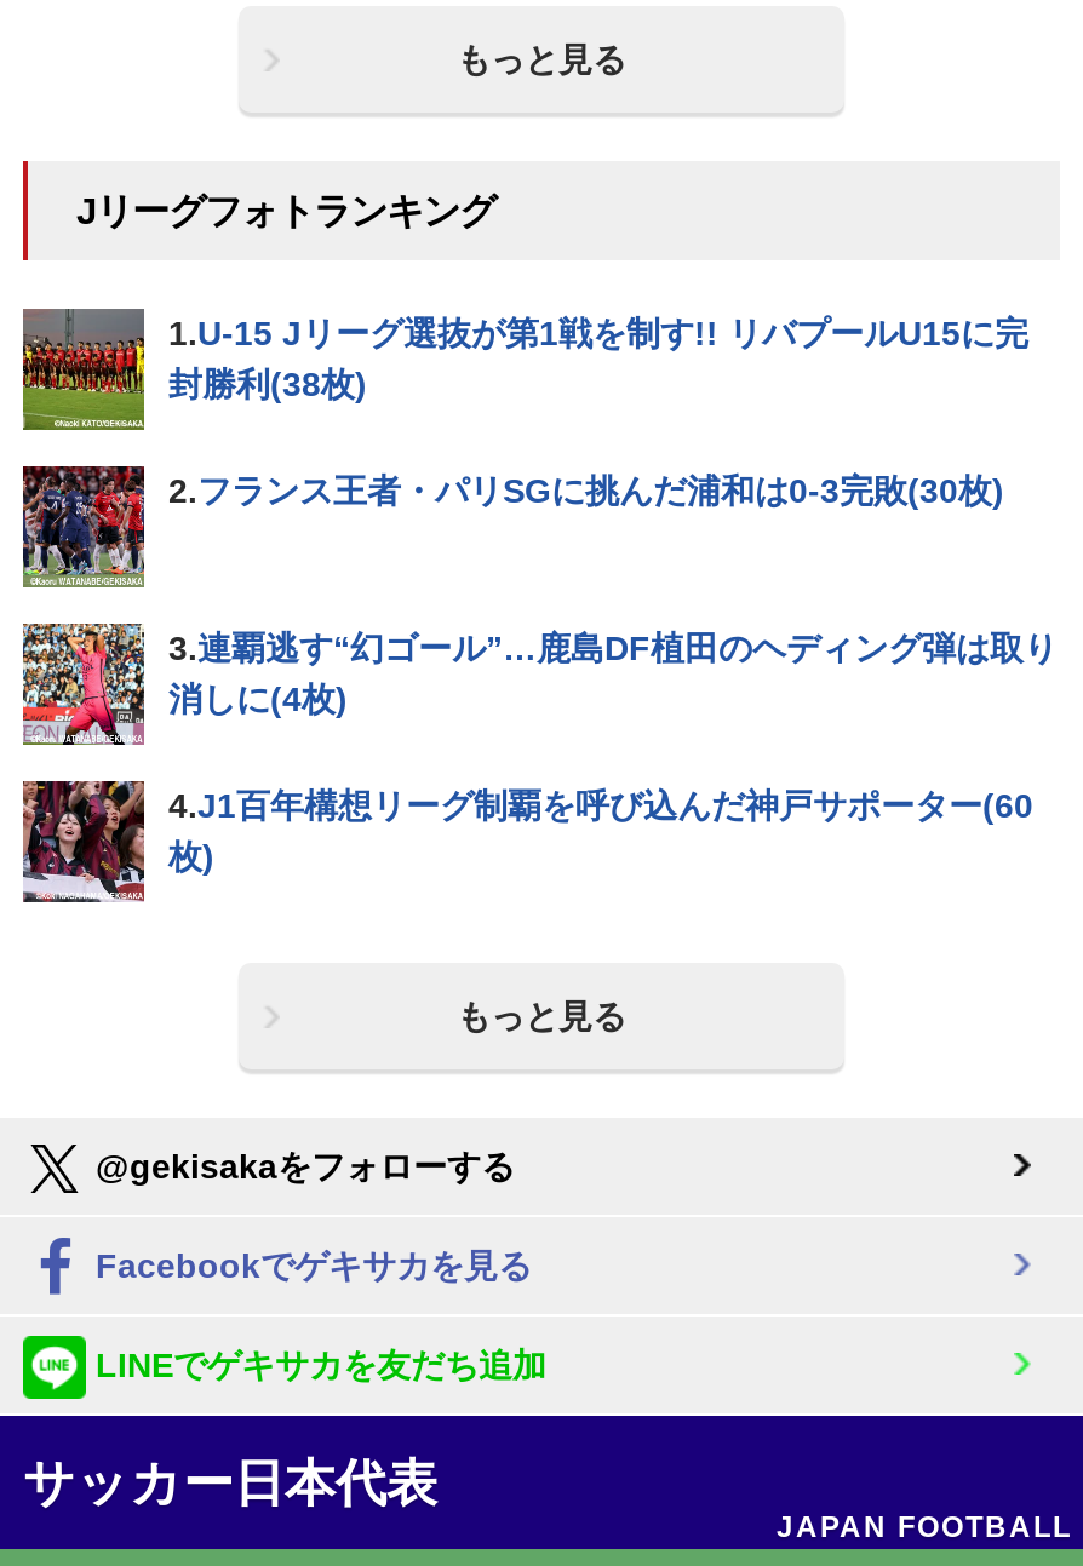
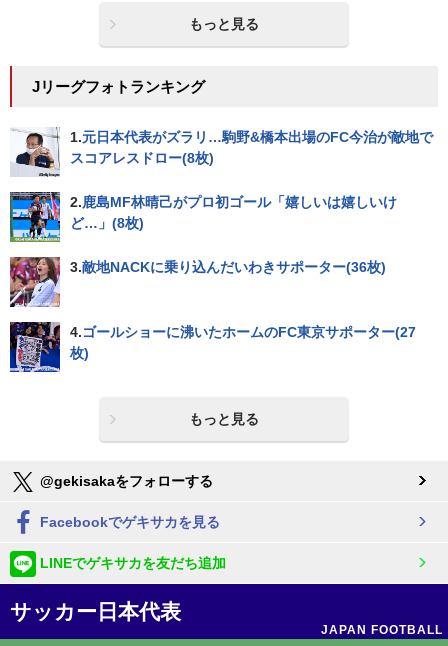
- [image]
- 1.U-15 Jリーグ選抜が第1戦を制す!! リバプールU15に完
- 封勝利(38枚)
+ [image]
+ 1.元日本代表がズラリ…駒野&橋本出場のFC今治が敵地で
+ スコアレスドロー(8枚)

- [image]
- 2.フランス王者・パリSGに挑んだ浦和は0-3完敗(30枚)
+ [image]
+ 2.鹿島MF林晴己がプロ初ゴール「嬉しいは嬉しいけ
+ ど…」(8枚)

- [image]
- 3.連覇逃す“幻ゴール”…鹿島DF植田のヘディング弾は取り
- 消しに(4枚)
+ [image]
+ 3.敵地NACKに乗り込んだいわきサポーター(36枚)

- [image]
- 4.J1百年構想リーグ制覇を呼び込んだ神戸サポーター(60
+ [image]
+ 4.ゴールショーに沸いたホームのFC東京サポーター(27
